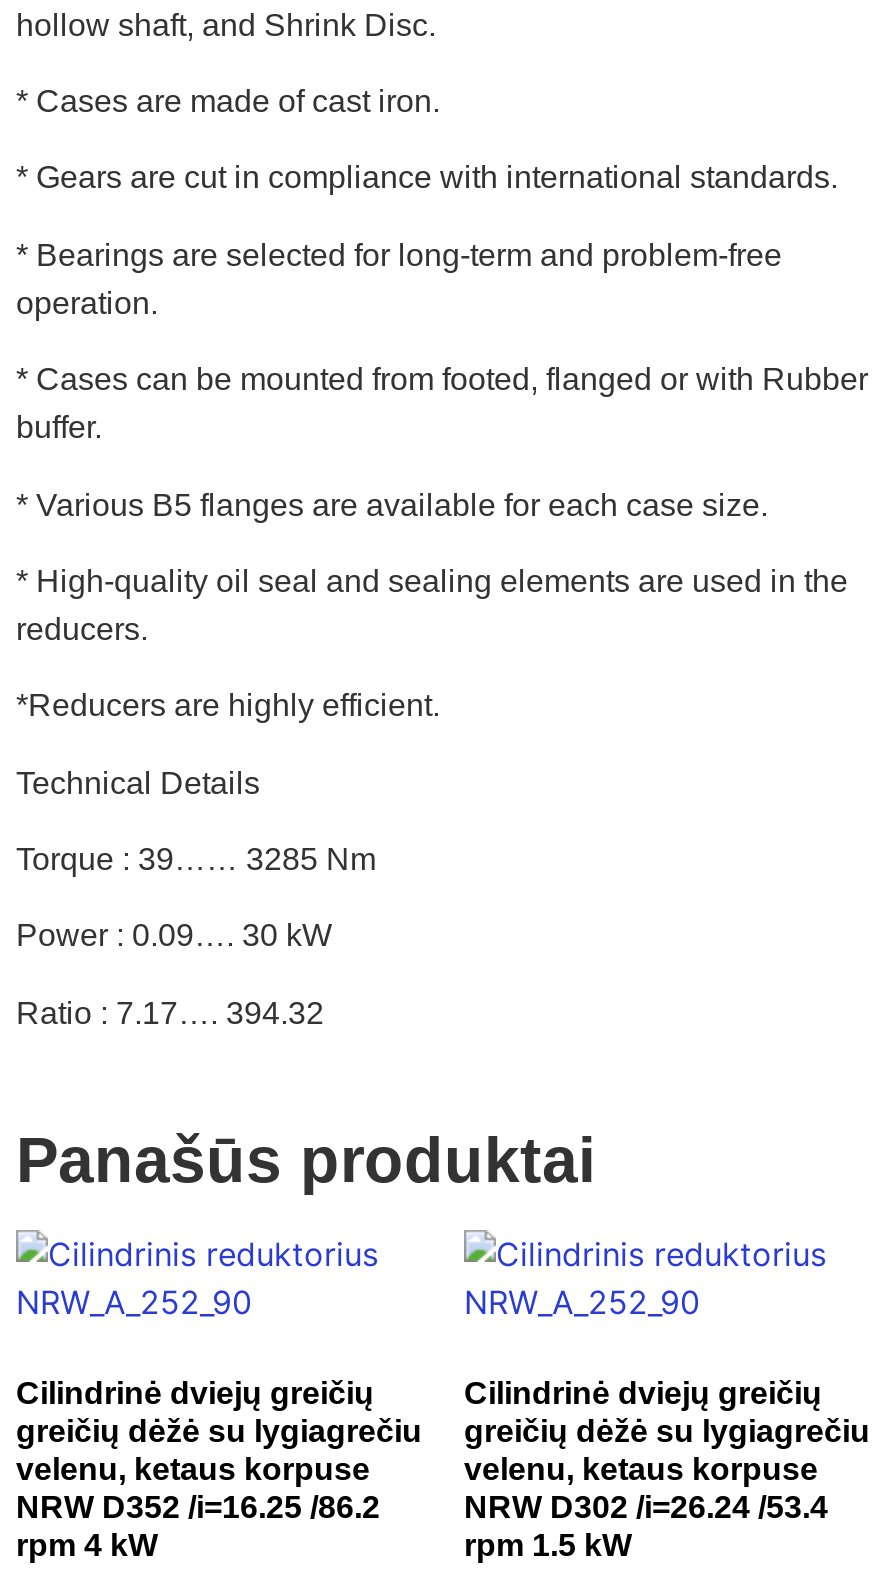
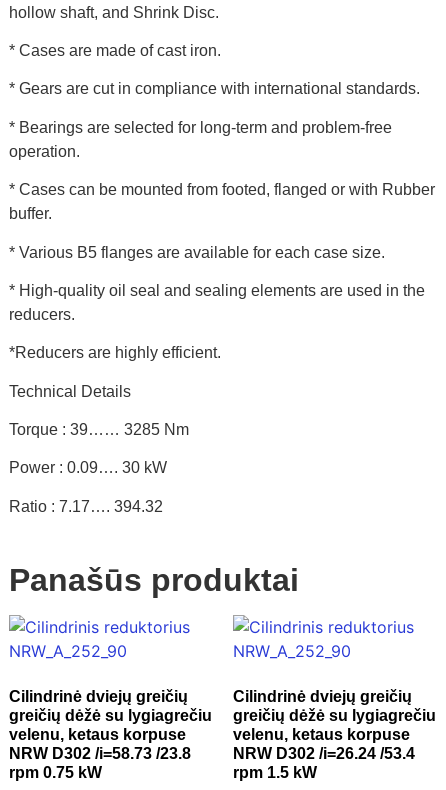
- NRW D352 /i=16.25 /86.2
+ NRW D302 /i=58.73 /23.8

- rpm 4 kW
+ rpm 0.75 kW
